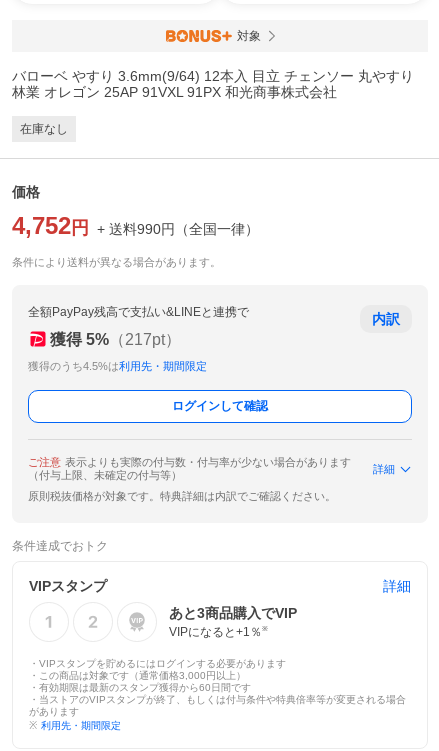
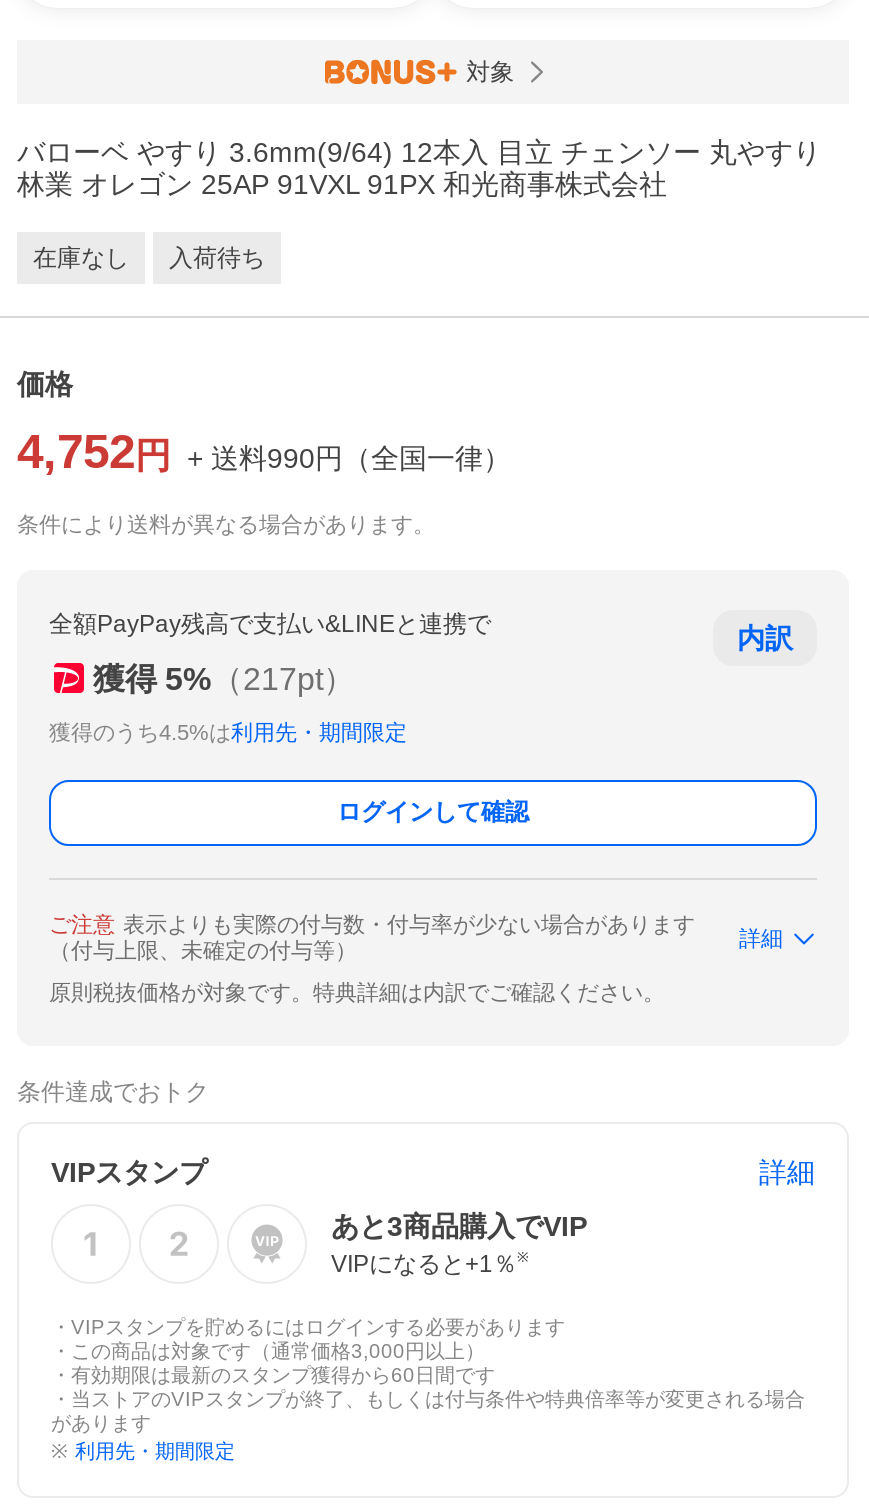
+ 入荷待ち
